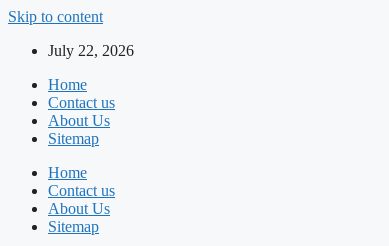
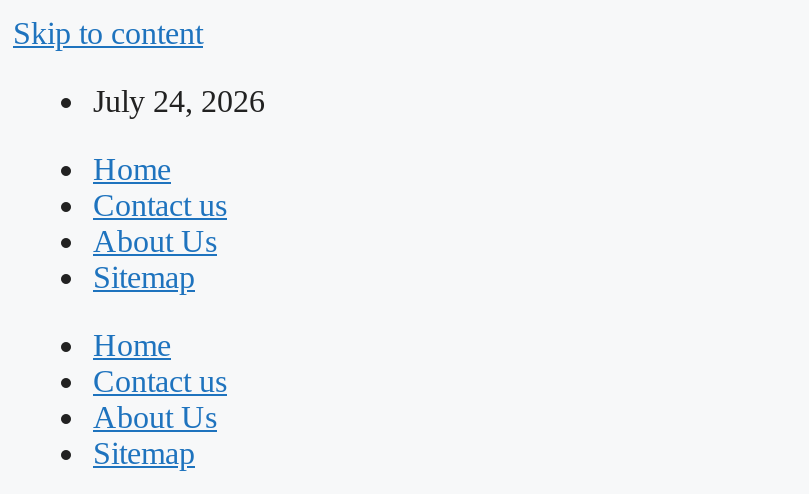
- July 22, 2026
+ July 24, 2026
